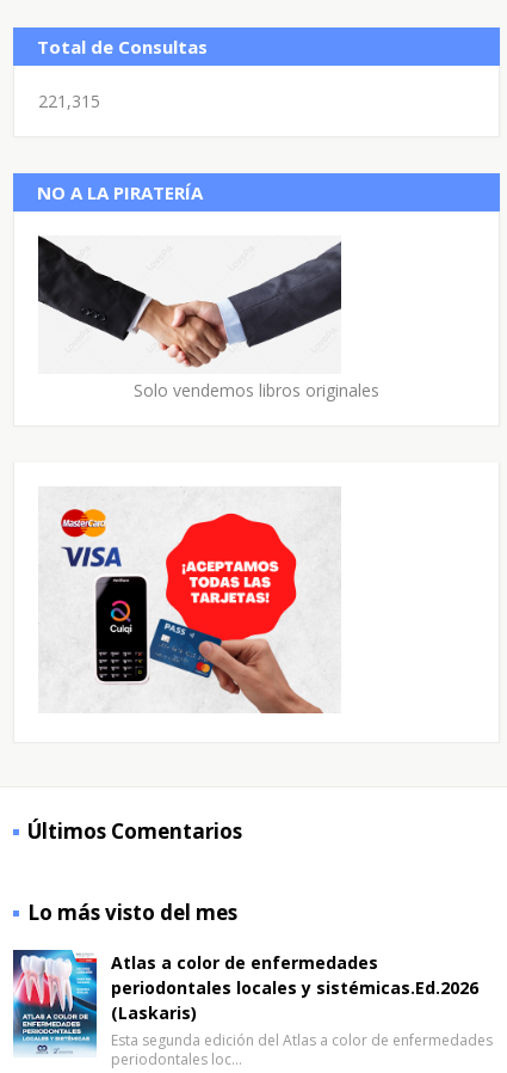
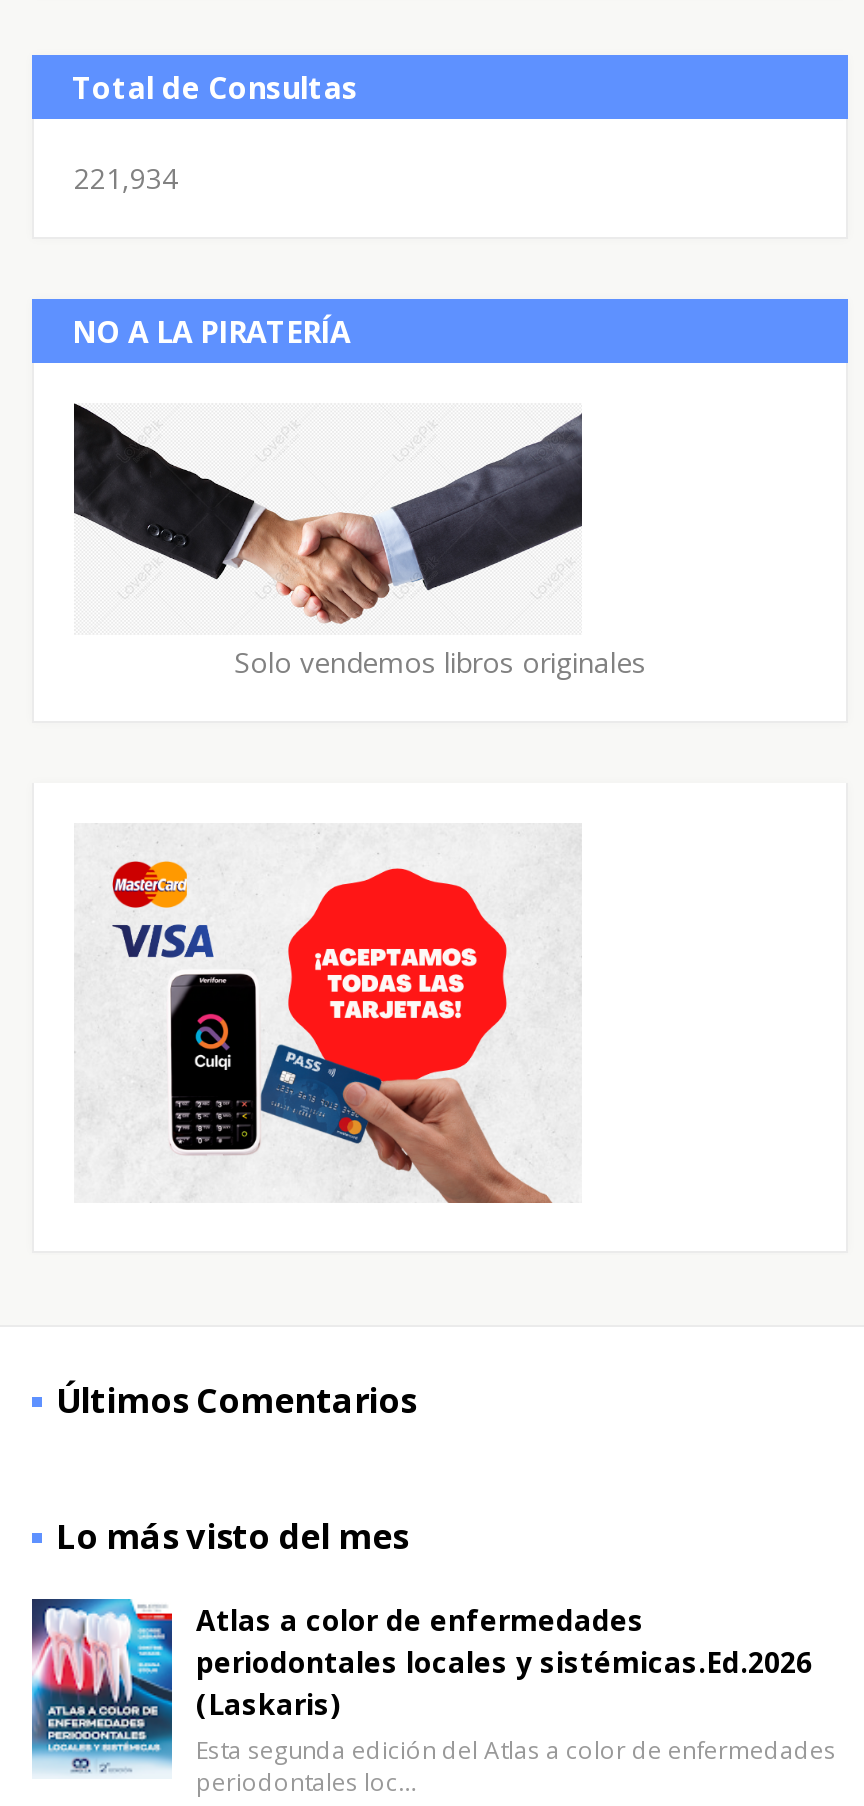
- 221,315
+ 221,934
